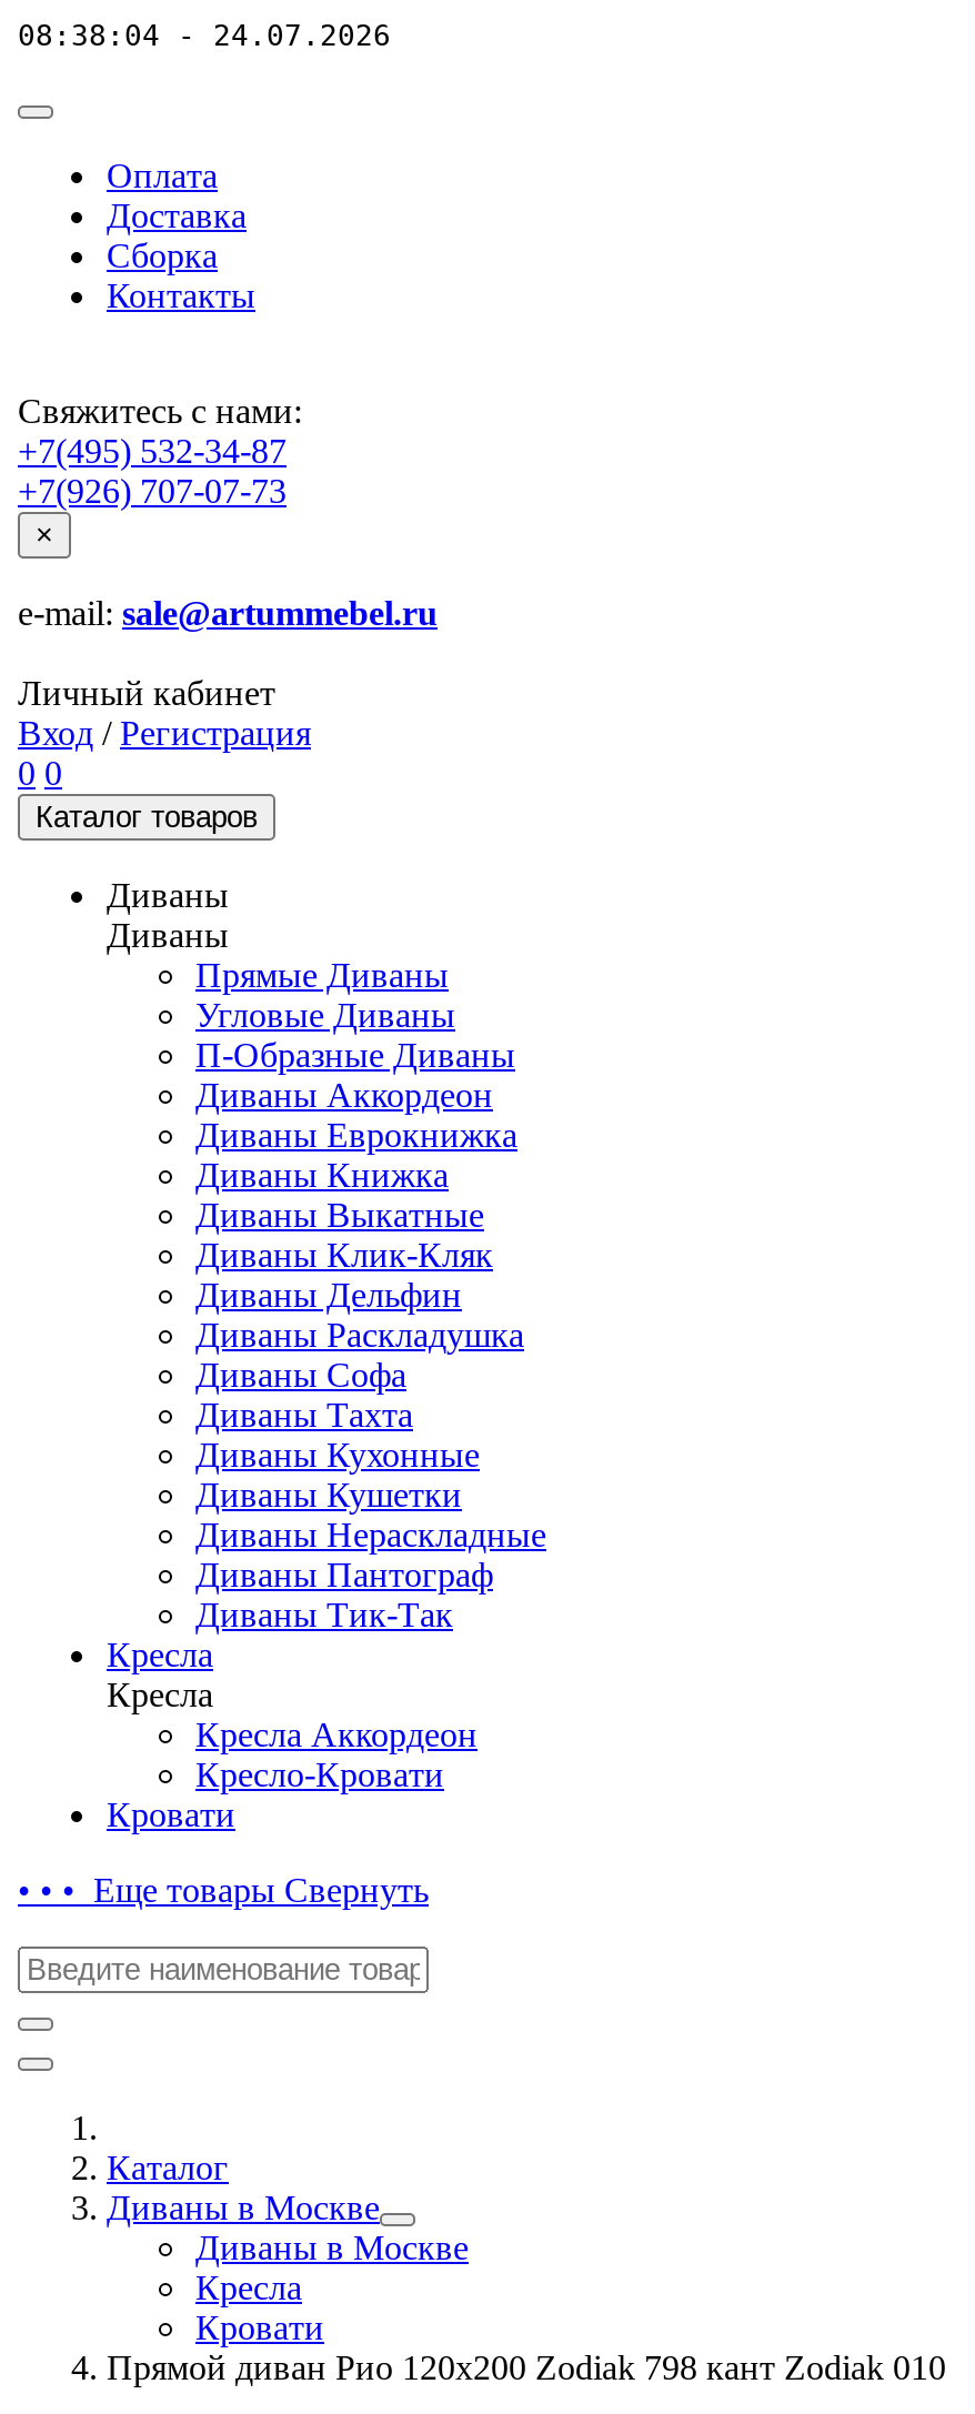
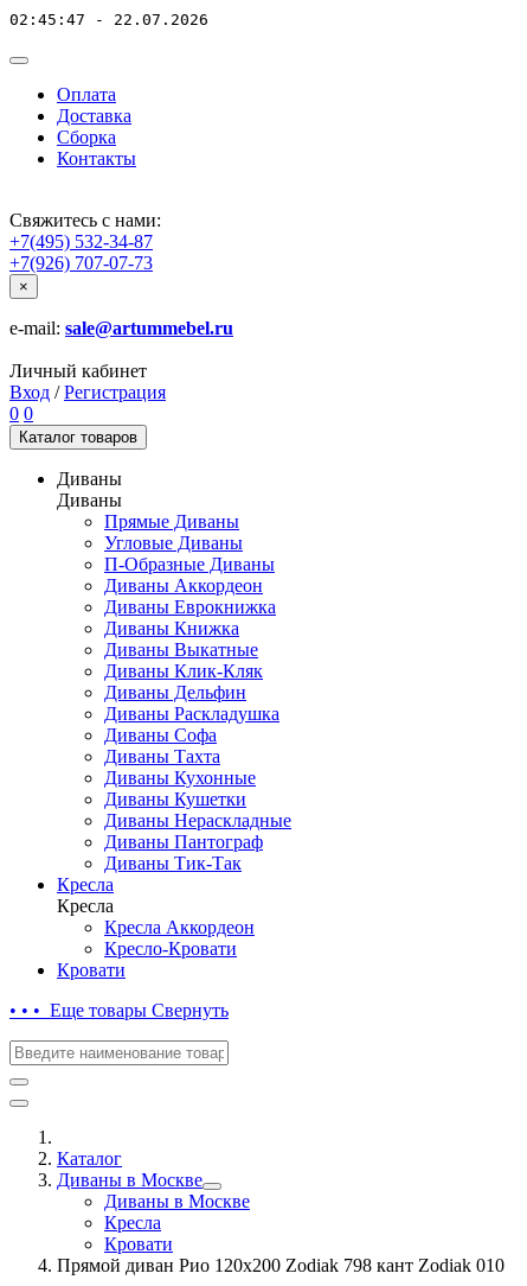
- 08:38:04 - 24.07.2026
+ 02:45:47 - 22.07.2026
